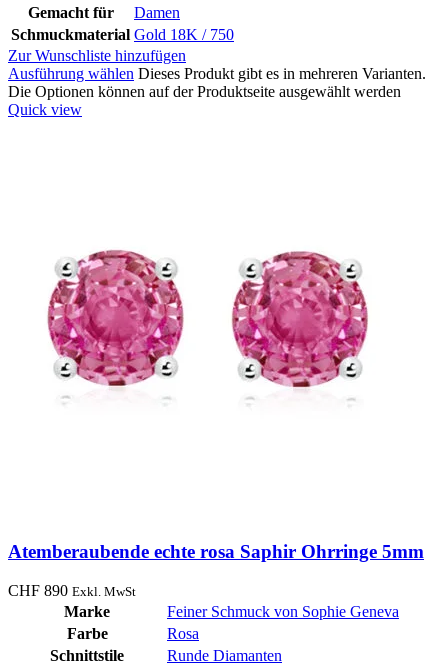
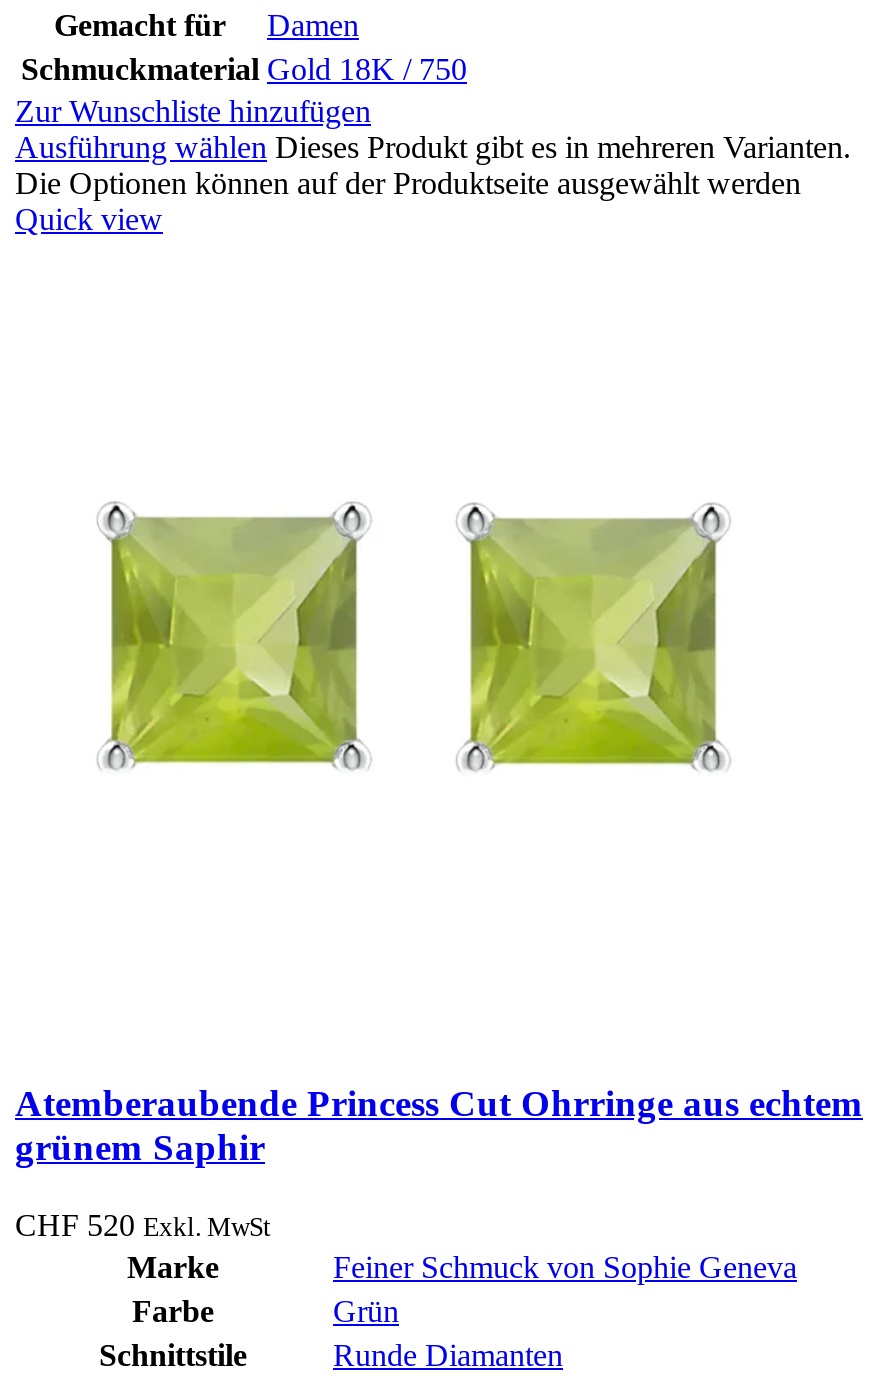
- [image]
+ [image]

- [image]
+ [image]

- Atemberaubende echte rosa Saphir Ohrringe 5mm
+ Atemberaubende Princess Cut Ohrringe aus echtem
+ grünem Saphir

- CHF 890 Exkl. MwSt
+ CHF 520 Exkl. MwSt

- Rosa
+ Grün
